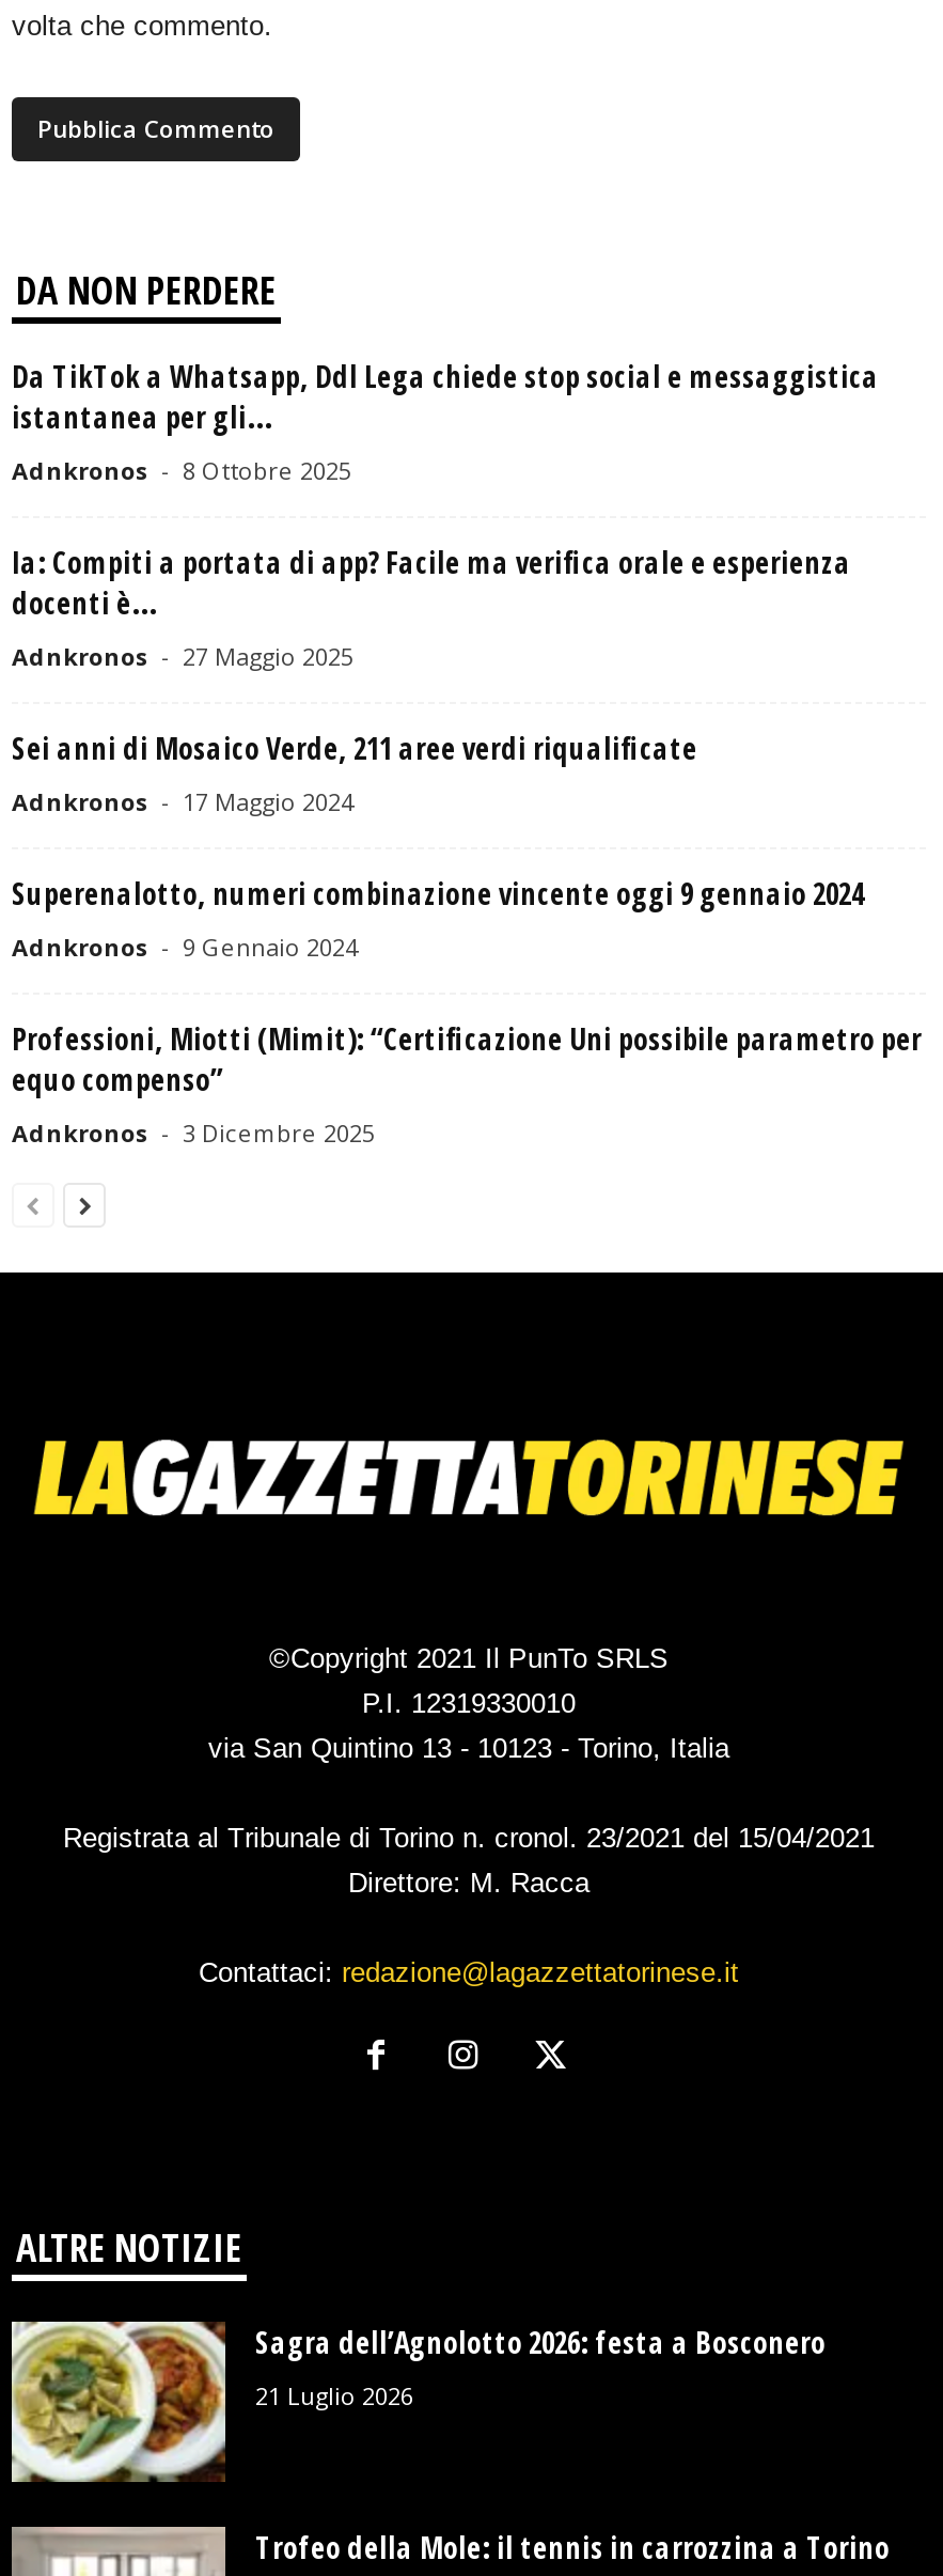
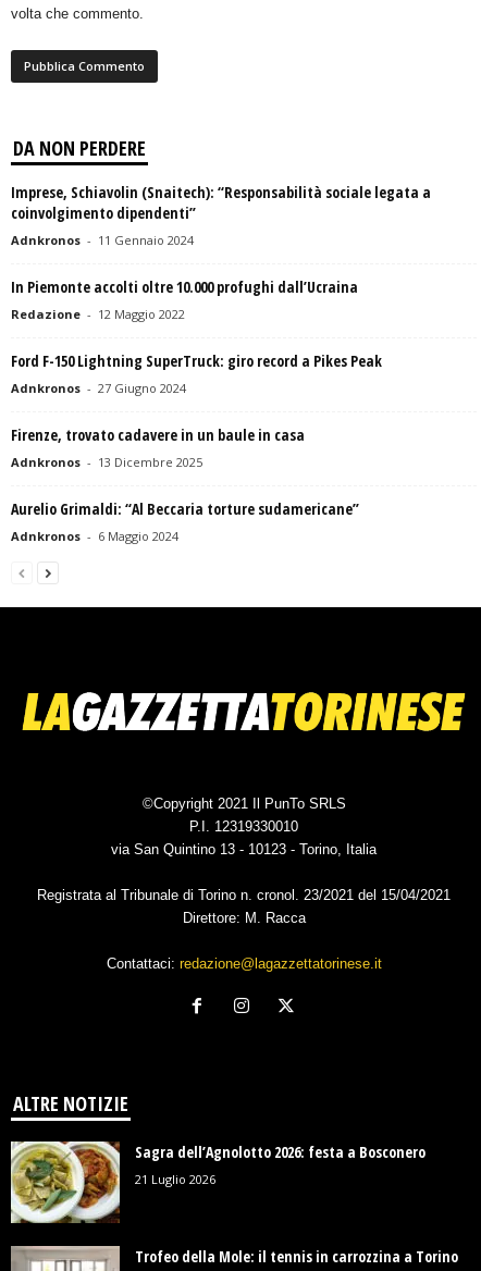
- Da TikTok a Whatsapp, Ddl Lega chiede stop social e messaggistica
- istantanea per gli...
- Adnkronos - 8 Ottobre 2025
+ Imprese, Schiavolin (Snaitech): “Responsabilità sociale legata a
+ coinvolgimento dipendenti”
+ Adnkronos - 11 Gennaio 2024

- Ia: Compiti a portata di app? Facile ma verifica orale e esperienza
- docenti è...
- Adnkronos - 27 Maggio 2025
+ In Piemonte accolti oltre 10.000 profughi dall’Ucraina
+ Redazione - 12 Maggio 2022

- Sei anni di Mosaico Verde, 211 aree verdi riqualificate
- Adnkronos - 17 Maggio 2024
+ Ford F-150 Lightning SuperTruck: giro record a Pikes Peak
+ Adnkronos - 27 Giugno 2024

- Superenalotto, numeri combinazione vincente oggi 9 gennaio 2024
- Adnkronos - 9 Gennaio 2024
+ Firenze, trovato cadavere in un baule in casa
+ Adnkronos - 13 Dicembre 2025

- Professioni, Miotti (Mimit): “Certificazione Uni possibile parametro per
- equo compenso”
- Adnkronos - 3 Dicembre 2025
+ Aurelio Grimaldi: “Al Beccaria torture sudamericane”
+ Adnkronos - 6 Maggio 2024
